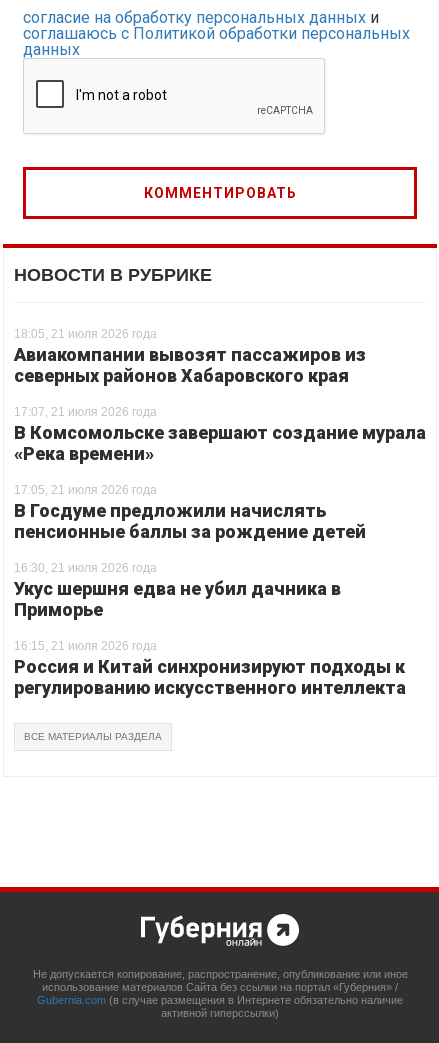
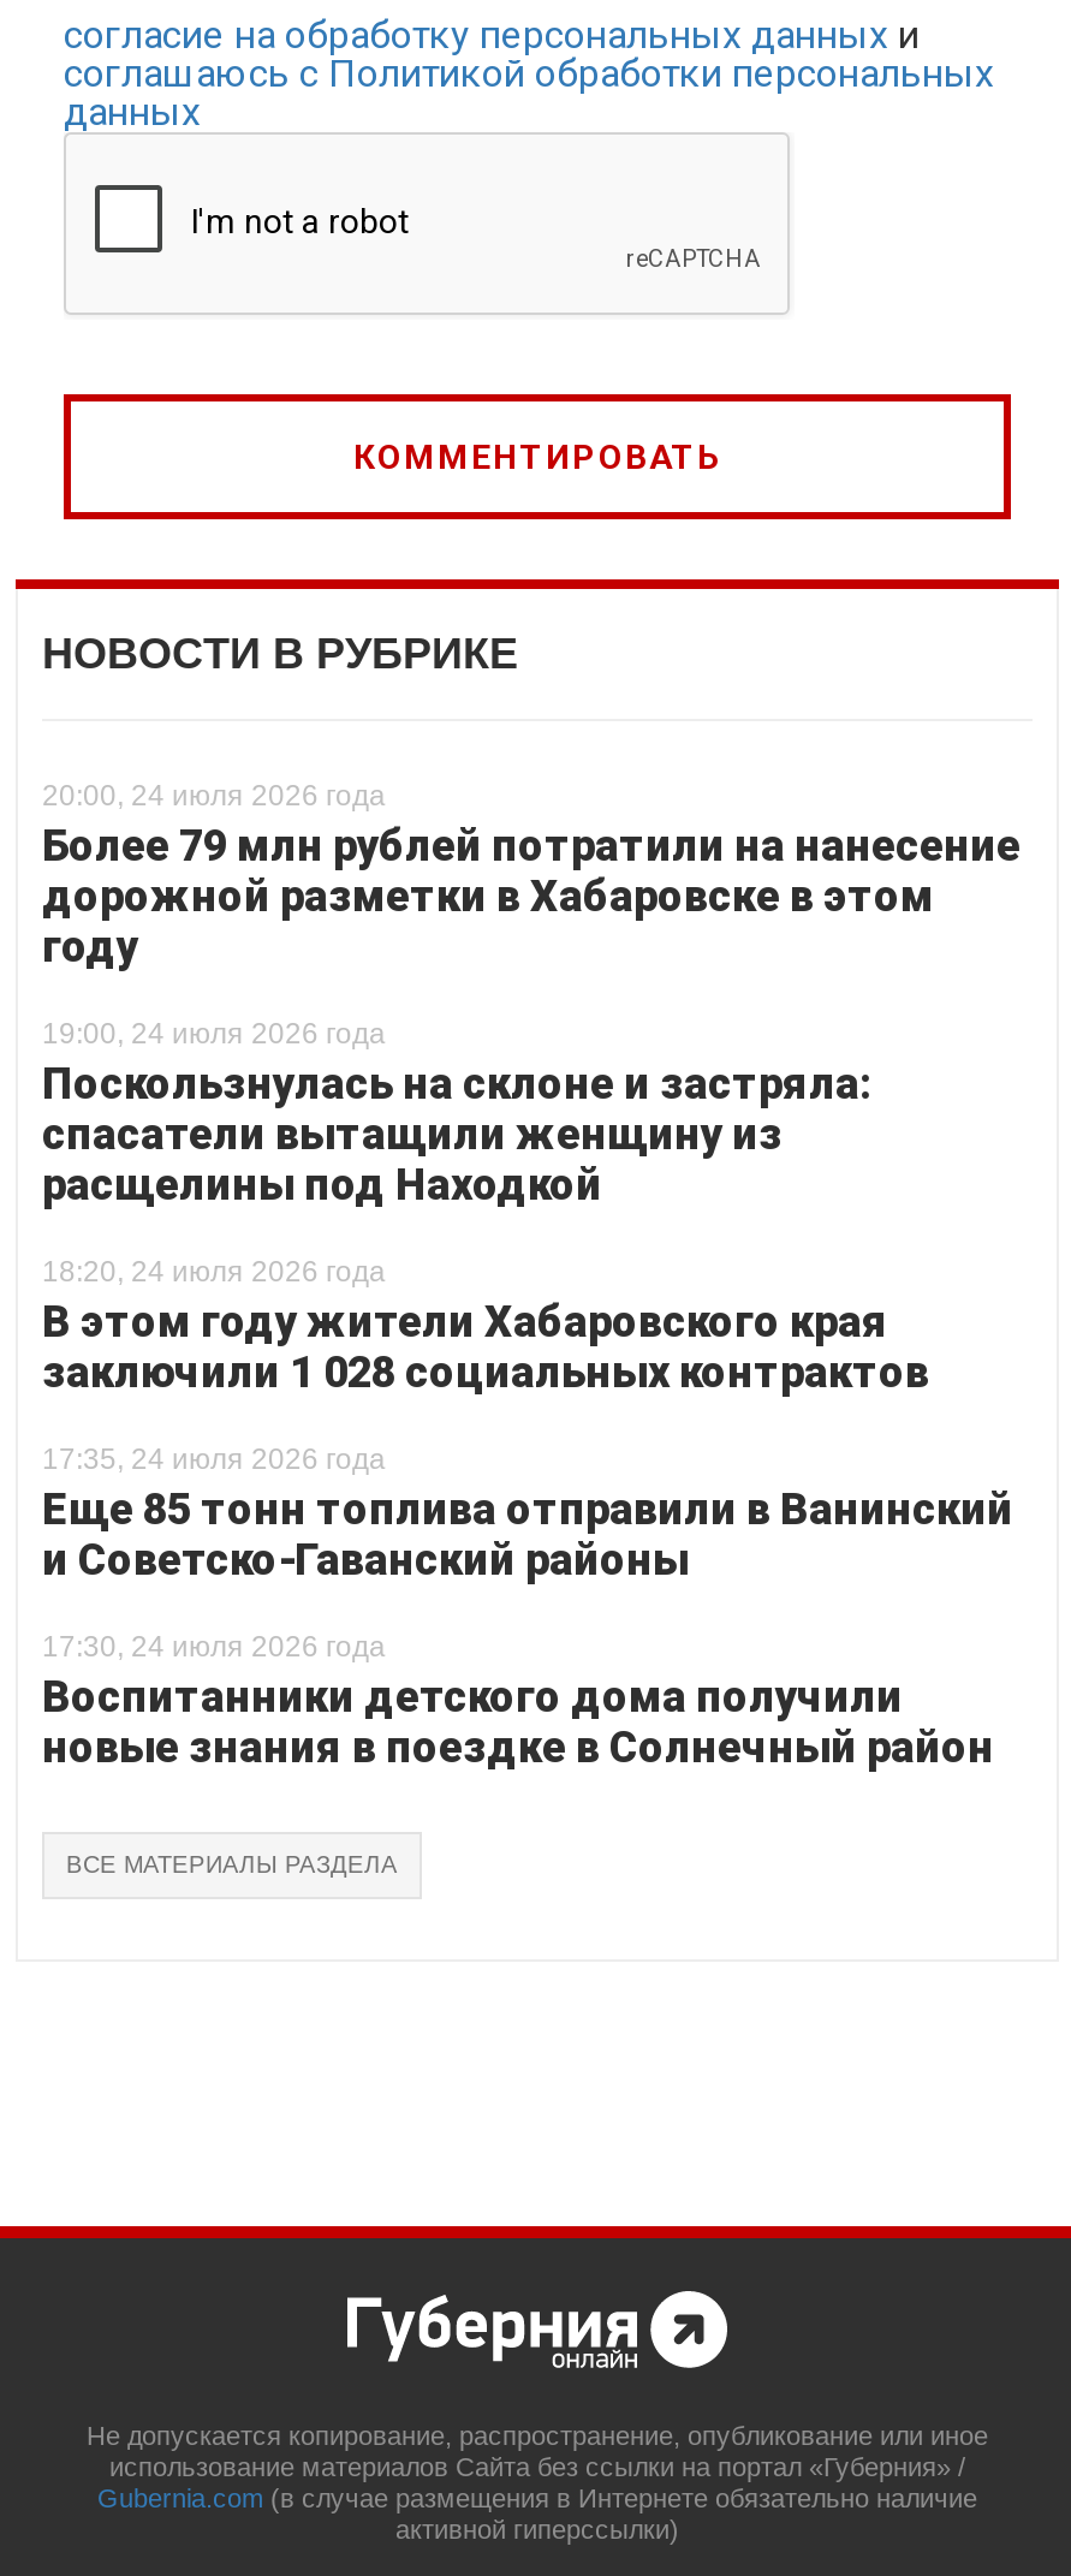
- 18:05, 21 июля 2026 года
- Авиакомпании вывозят пассажиров из
- северных районов Хабаровского края
+ 20:00, 24 июля 2026 года
+ Более 79 млн рублей потратили на нанесение
+ дорожной разметки в Хабаровске в этом
+ году

- 17:07, 21 июля 2026 года
- В Комсомольске завершают создание мурала
- «Река времени»
+ 19:00, 24 июля 2026 года
+ Поскользнулась на склоне и застряла:
+ спасатели вытащили женщину из
+ расщелины под Находкой

- 17:05, 21 июля 2026 года
- В Госдуме предложили начислять
- пенсионные баллы за рождение детей
+ 18:20, 24 июля 2026 года
+ В этом году жители Хабаровского края
+ заключили 1 028 социальных контрактов

- 16:30, 21 июля 2026 года
- Укус шершня едва не убил дачника в
- Приморье
+ 17:35, 24 июля 2026 года
+ Еще 85 тонн топлива отправили в Ванинский
+ и Советско-Гаванский районы

- 16:15, 21 июля 2026 года
- Россия и Китай синхронизируют подходы к
- регулированию искусственного интеллекта
+ 17:30, 24 июля 2026 года
+ Воспитанники детского дома получили
+ новые знания в поездке в Солнечный район
